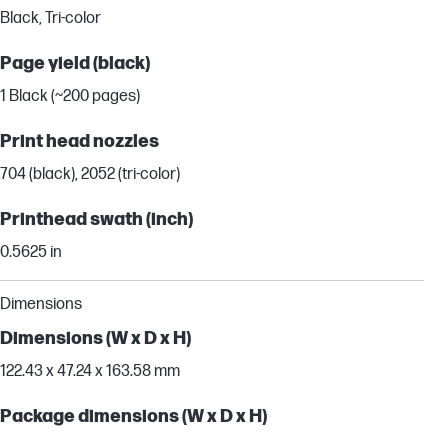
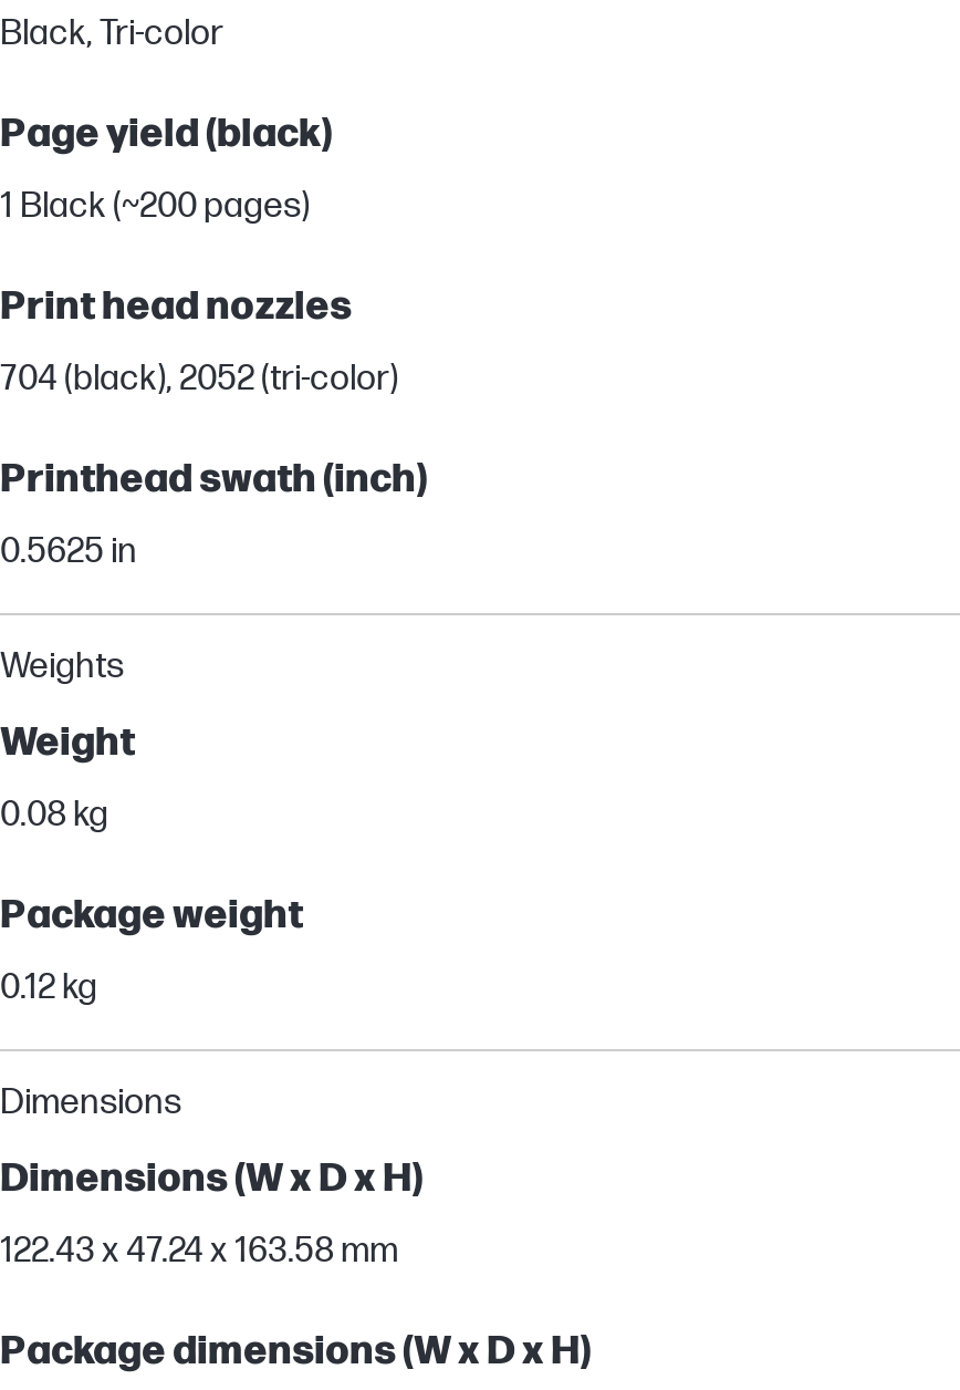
+ Weights
+ Weight
+ 0.08 kg
+ Package weight
+ 0.12 kg
